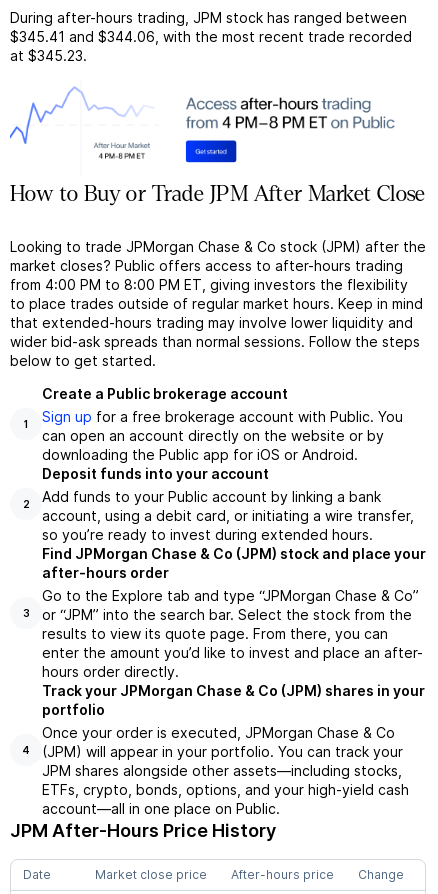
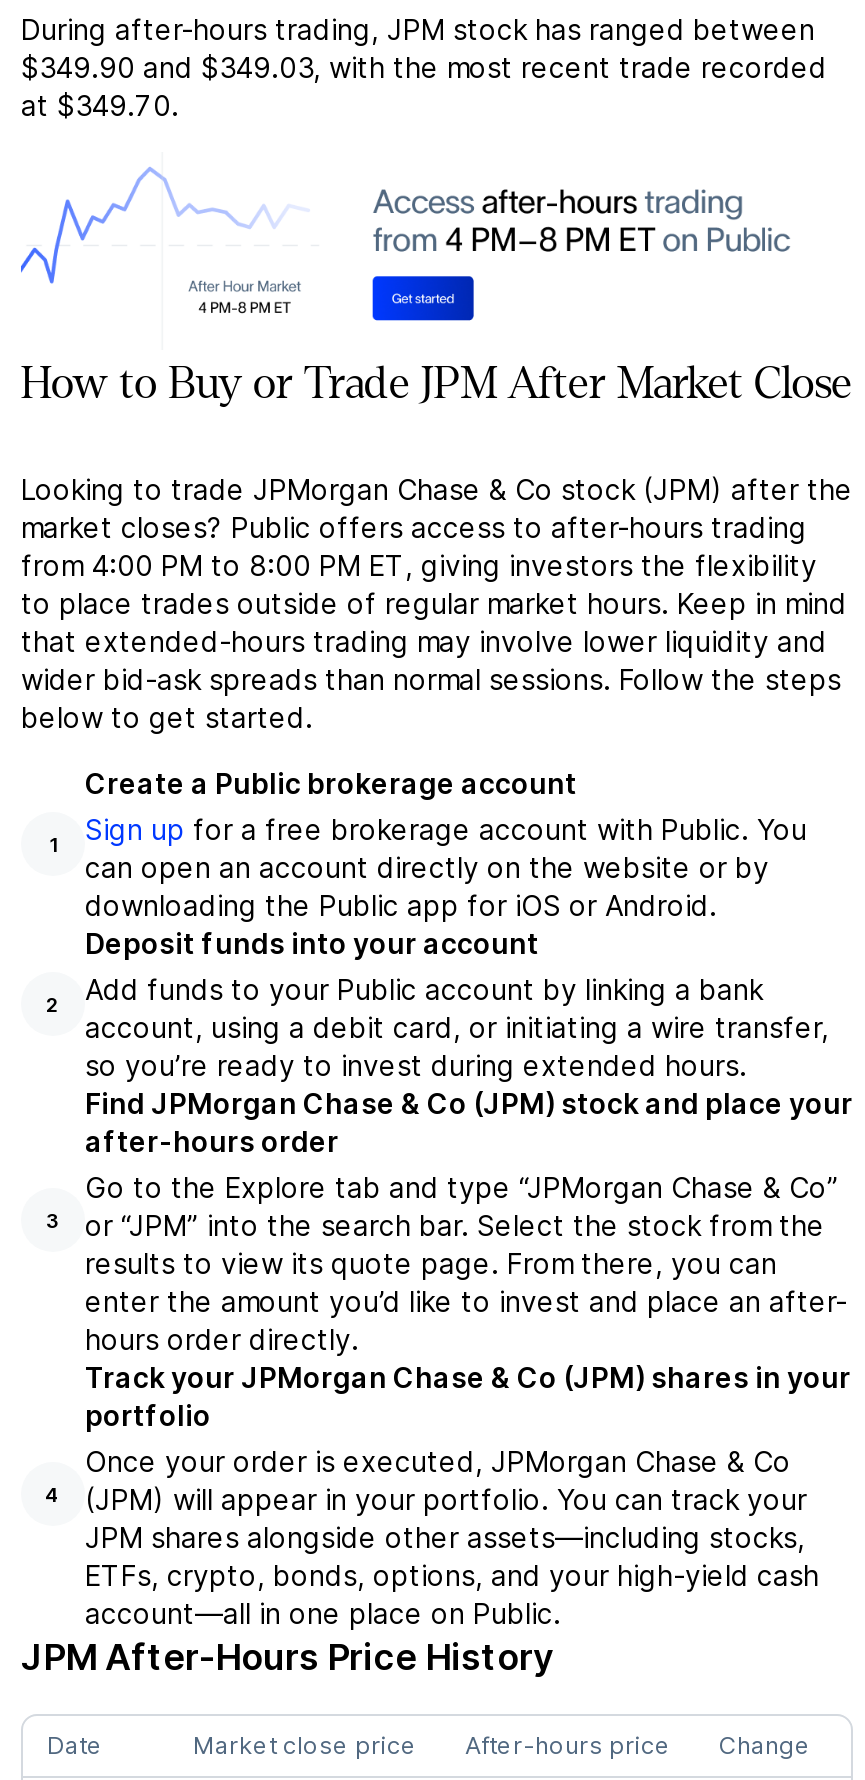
- $345.41 and $344.06, with the most recent trade recorded
+ $349.90 and $349.03, with the most recent trade recorded

- at $345.23.
+ at $349.70.
